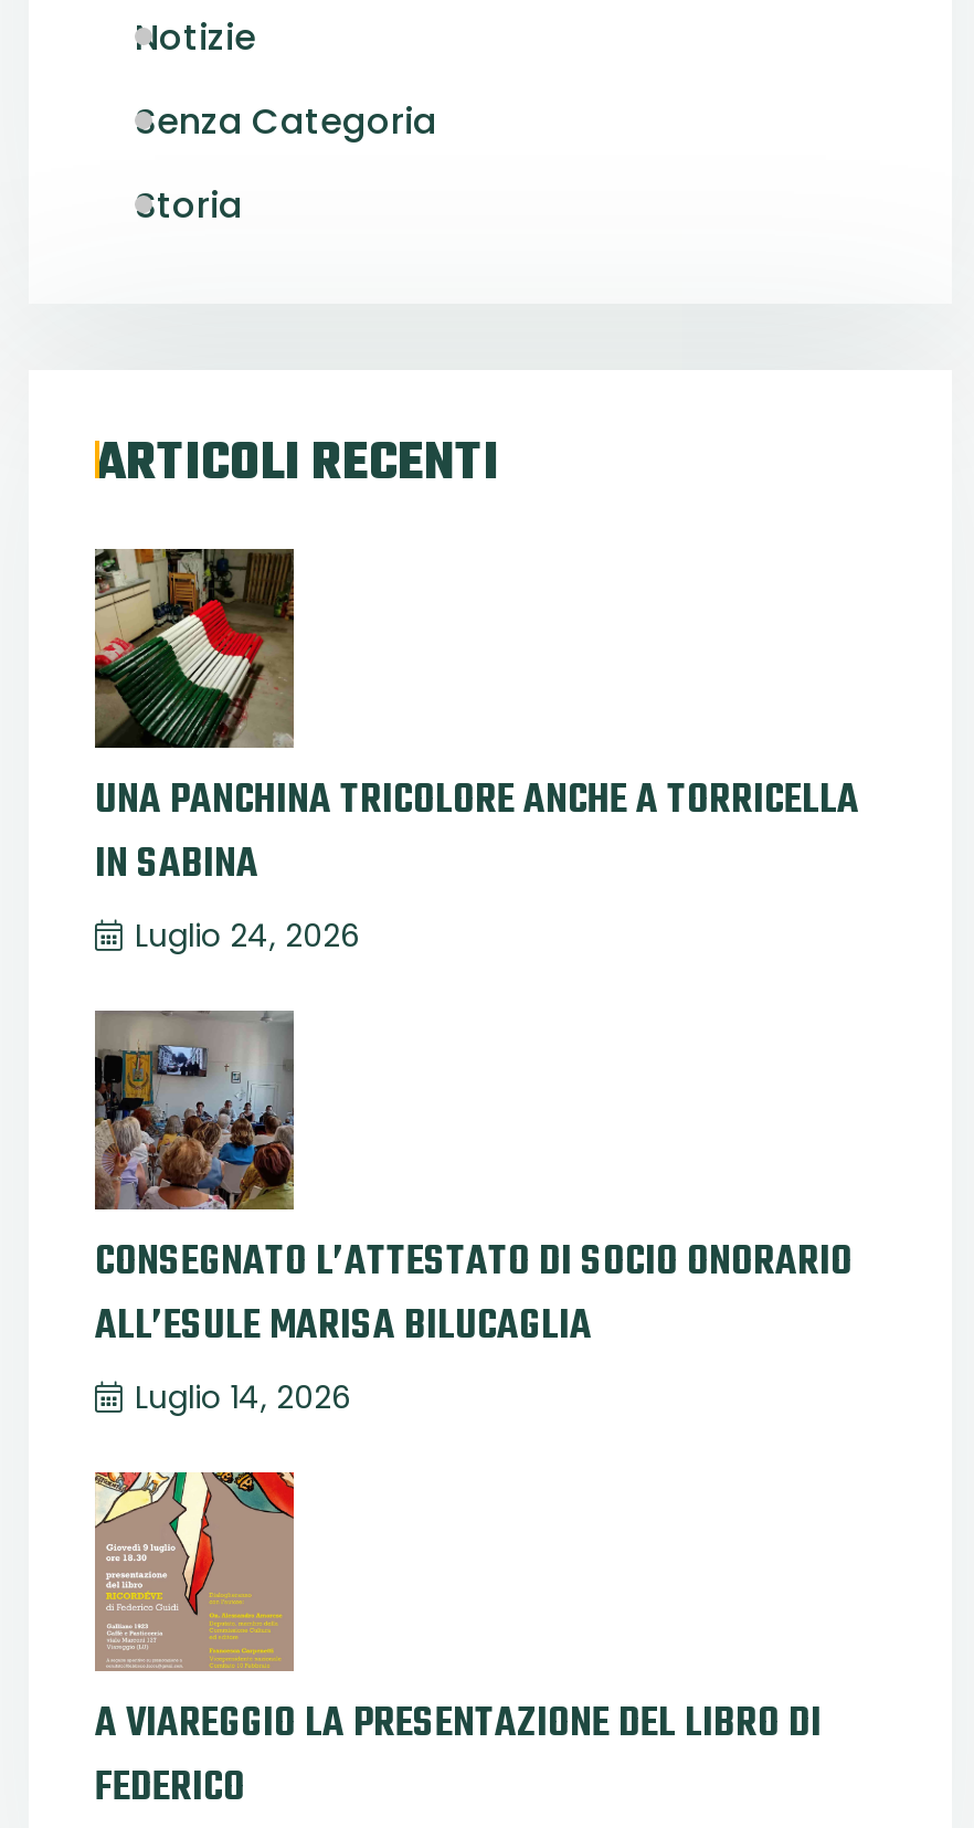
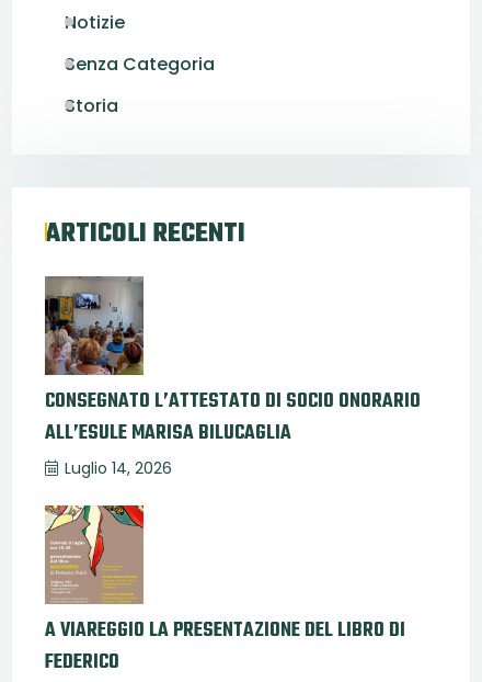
- [image]
- UNA PANCHINA TRICOLORE ANCHE A TORRICELLA
- IN SABINA
- Luglio 24, 2026
